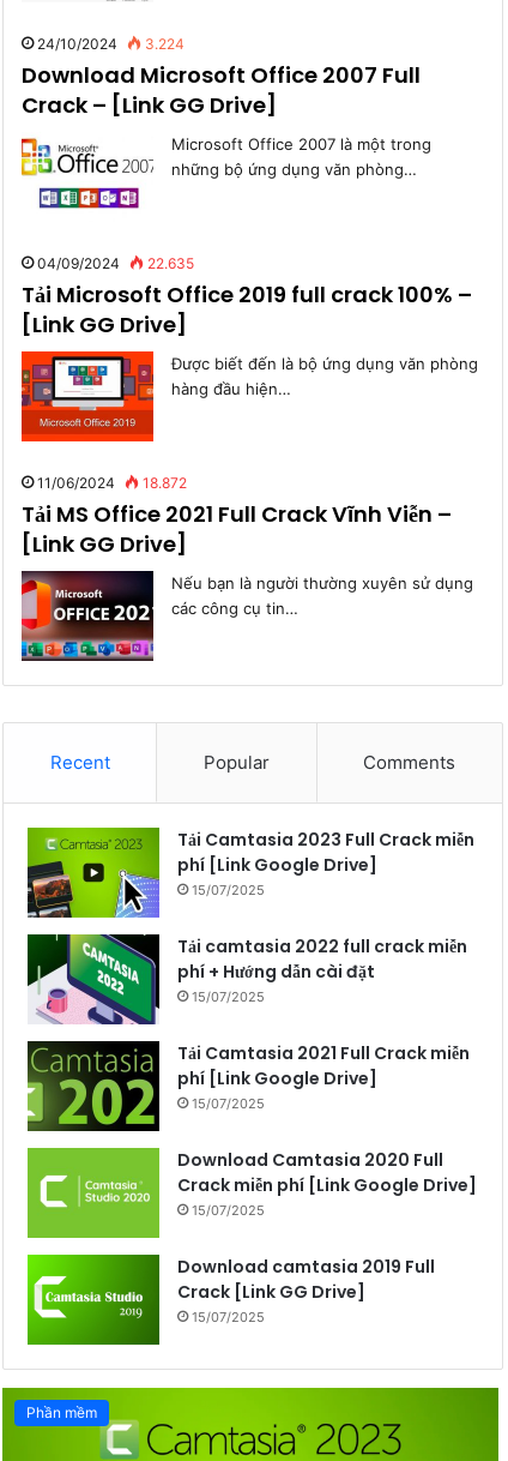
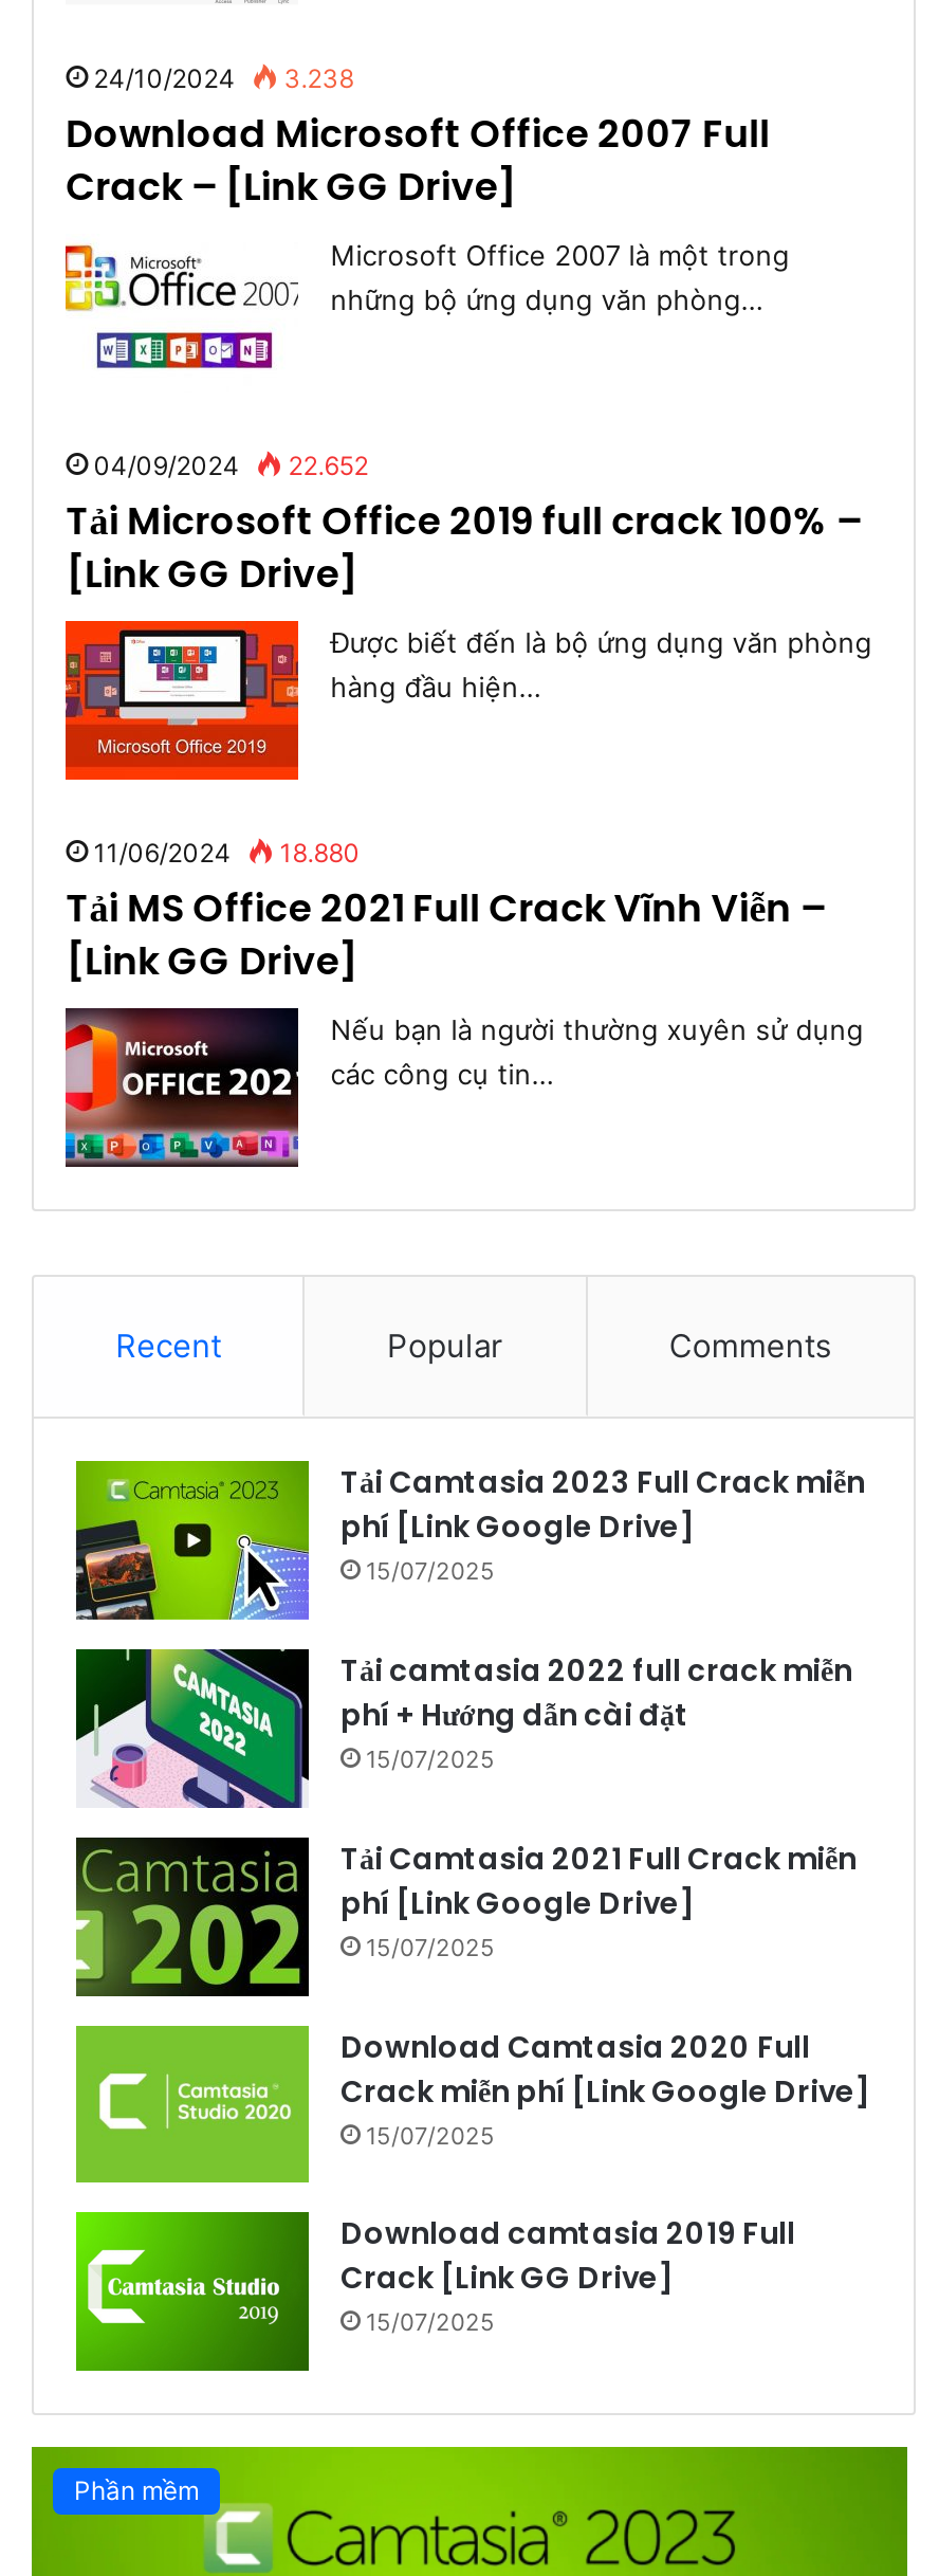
- 24/10/2024 3.224
+ 24/10/2024 3.238

- 04/09/2024 22.635
+ 04/09/2024 22.652

- 11/06/2024 18.872
+ 11/06/2024 18.880
